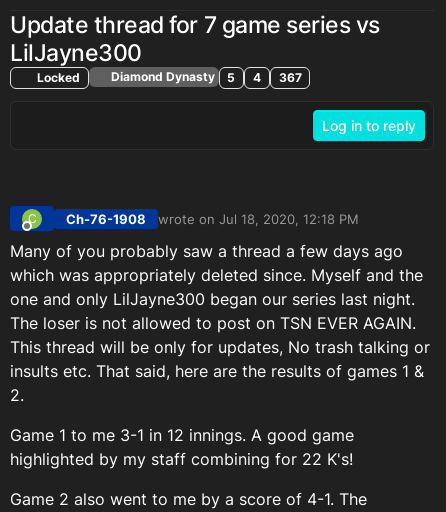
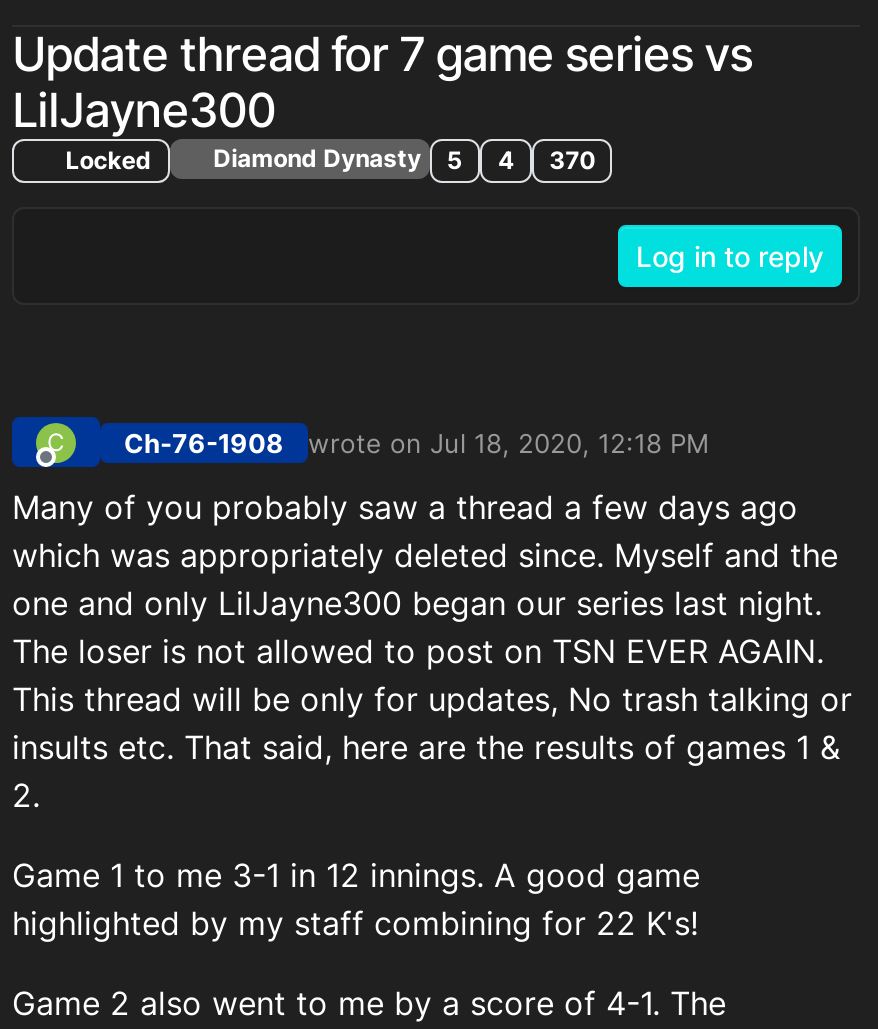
- Locked Diamond Dynasty 5 4 367
+ Locked Diamond Dynasty 5 4 370
